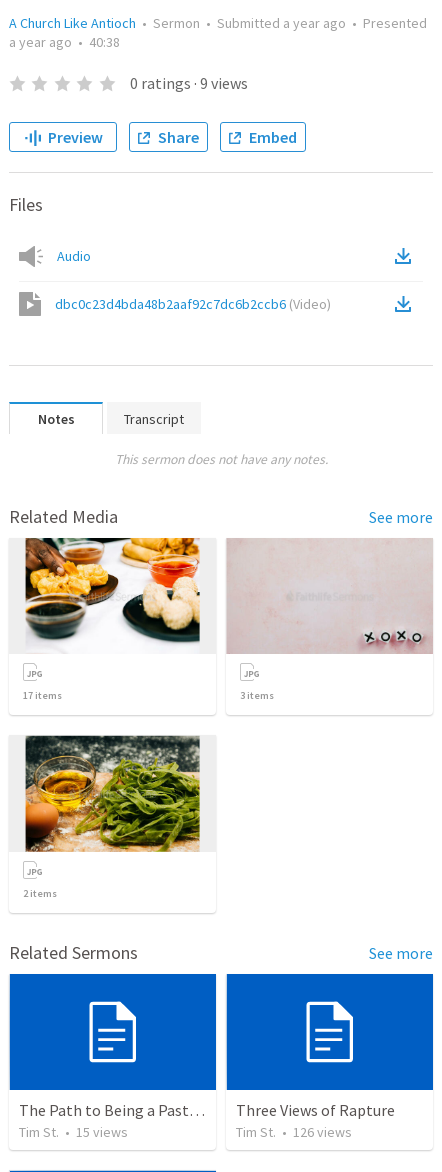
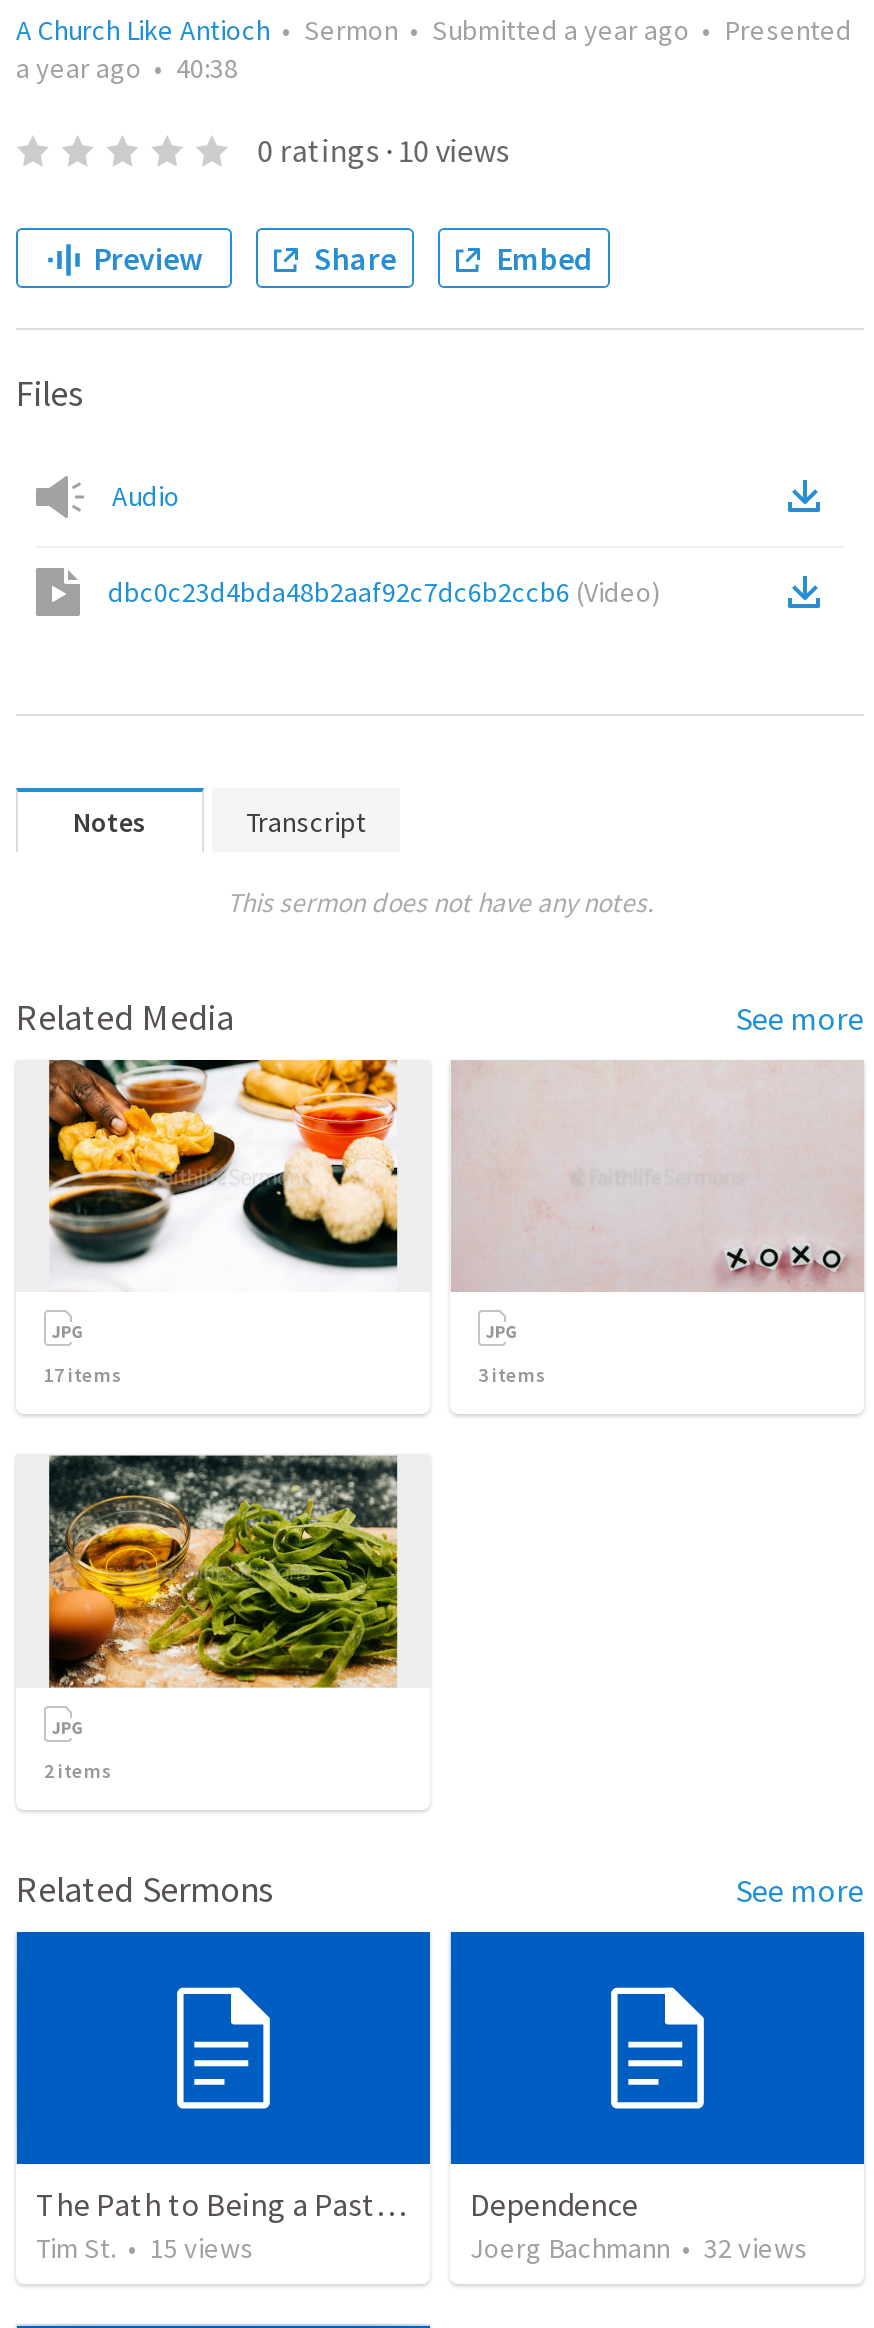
- 0 ratings · 9 views
+ 0 ratings · 10 views

- Three Views of Rapture
- Tim St. • 126 views
+ Dependence
+ Joerg Bachmann • 32 views
